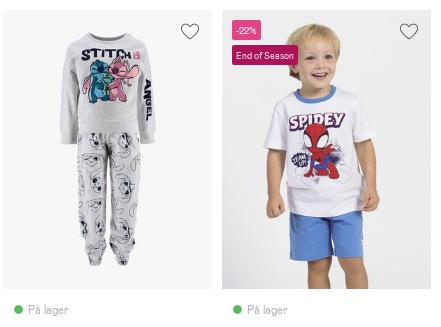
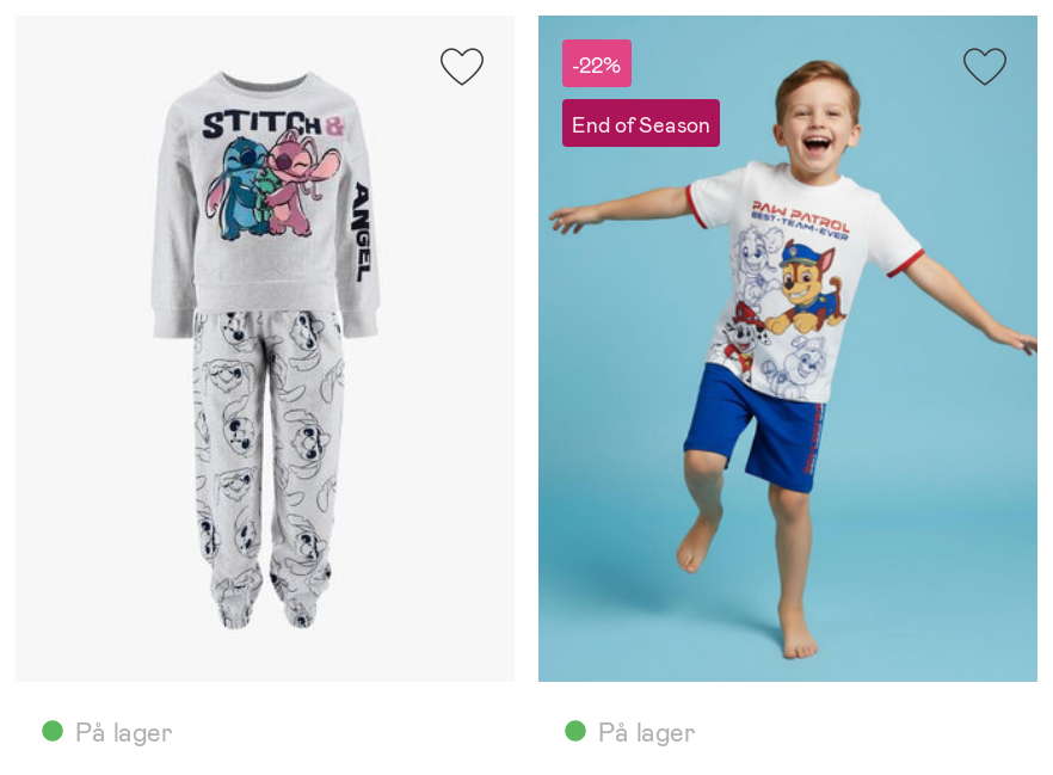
- [image]
+ [image]
